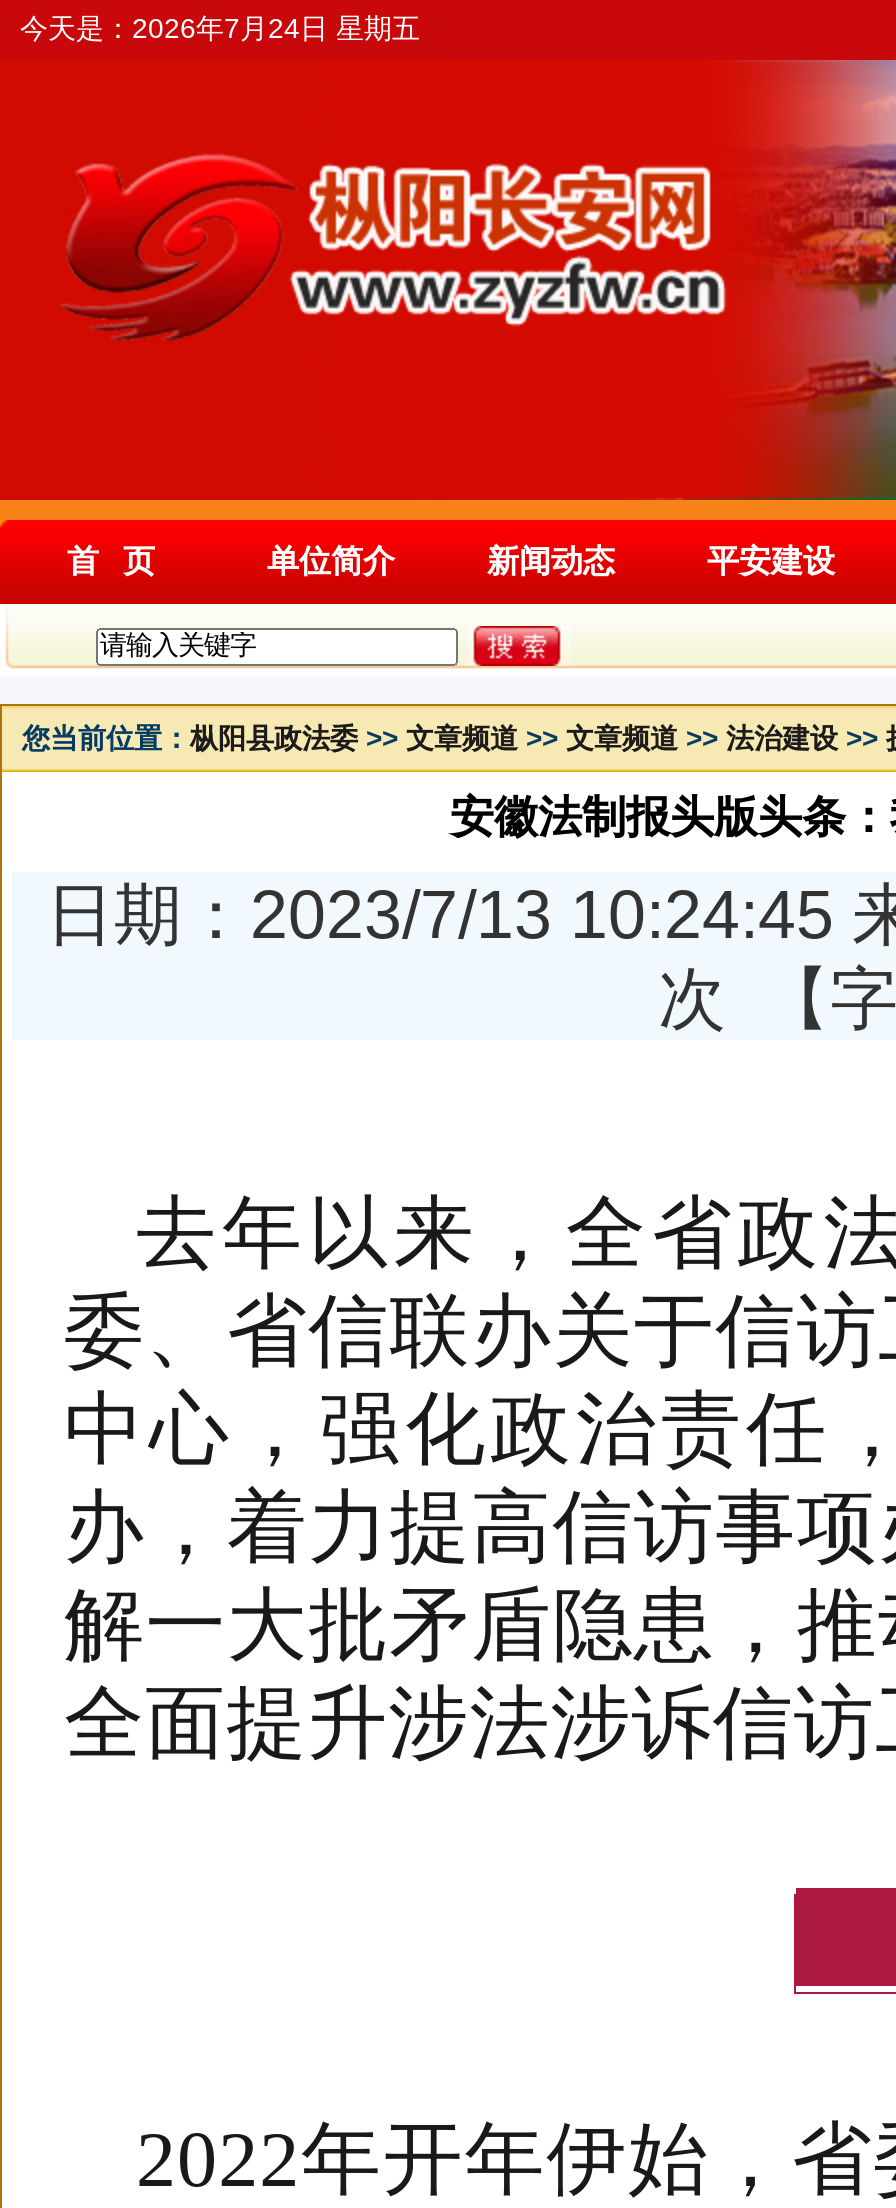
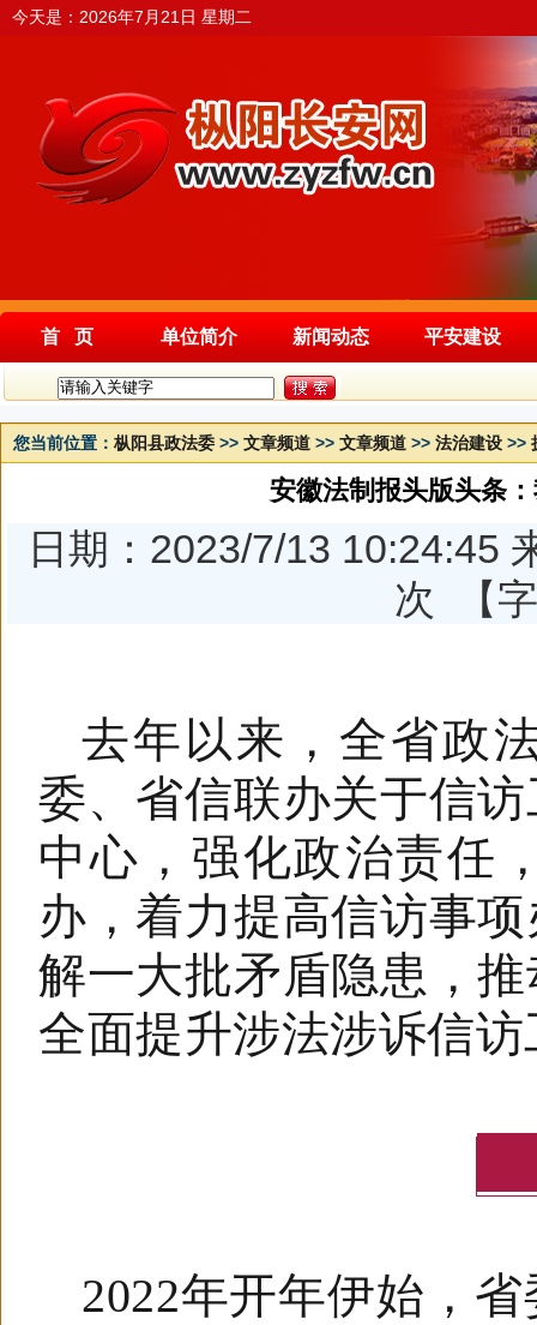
- 今天是：2026年7月24日 星期五
+ 今天是：2026年7月21日 星期二
